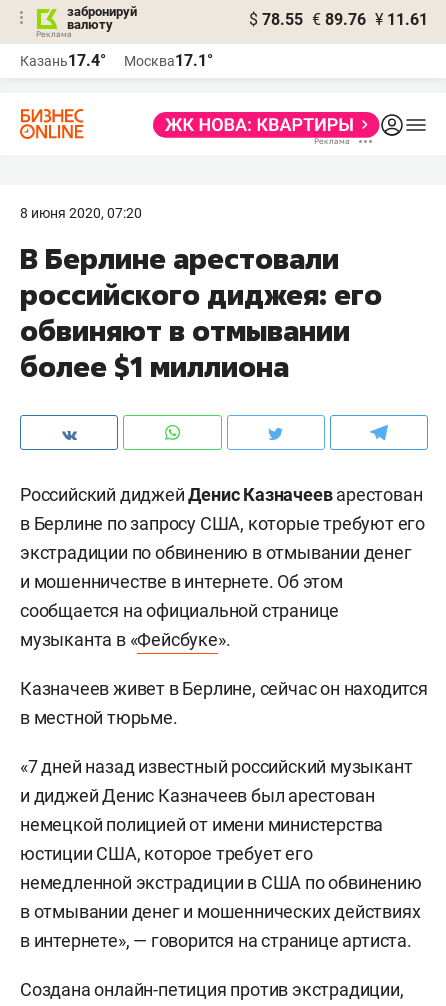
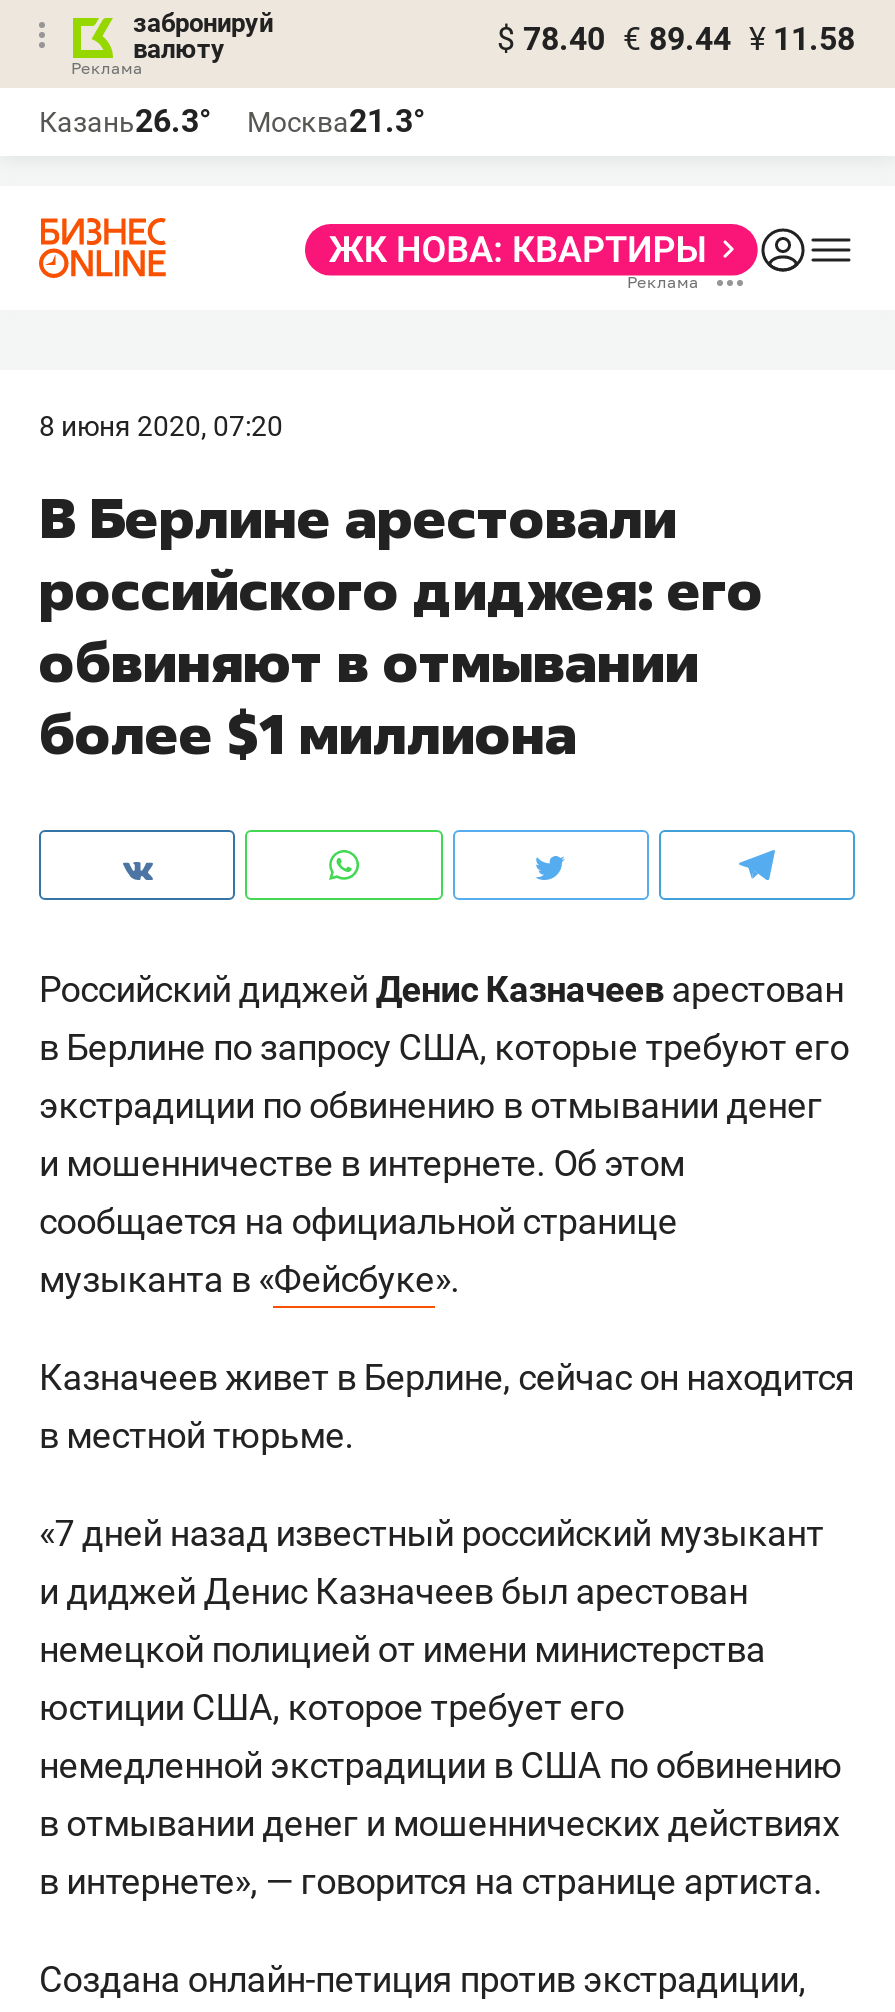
- $ 78.55 € 89.76 ¥ 11.61
+ $ 78.40 € 89.44 ¥ 11.58

- Казань17.4°
+ Казань26.3°

- Москва17.1°
+ Москва21.3°
